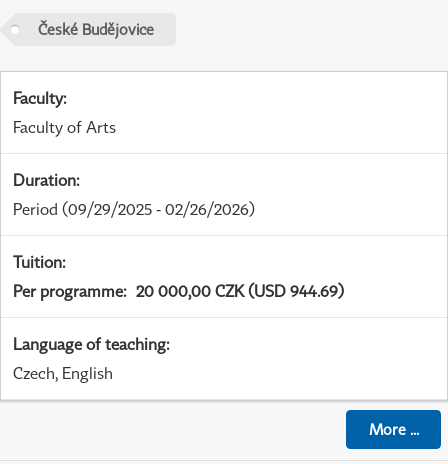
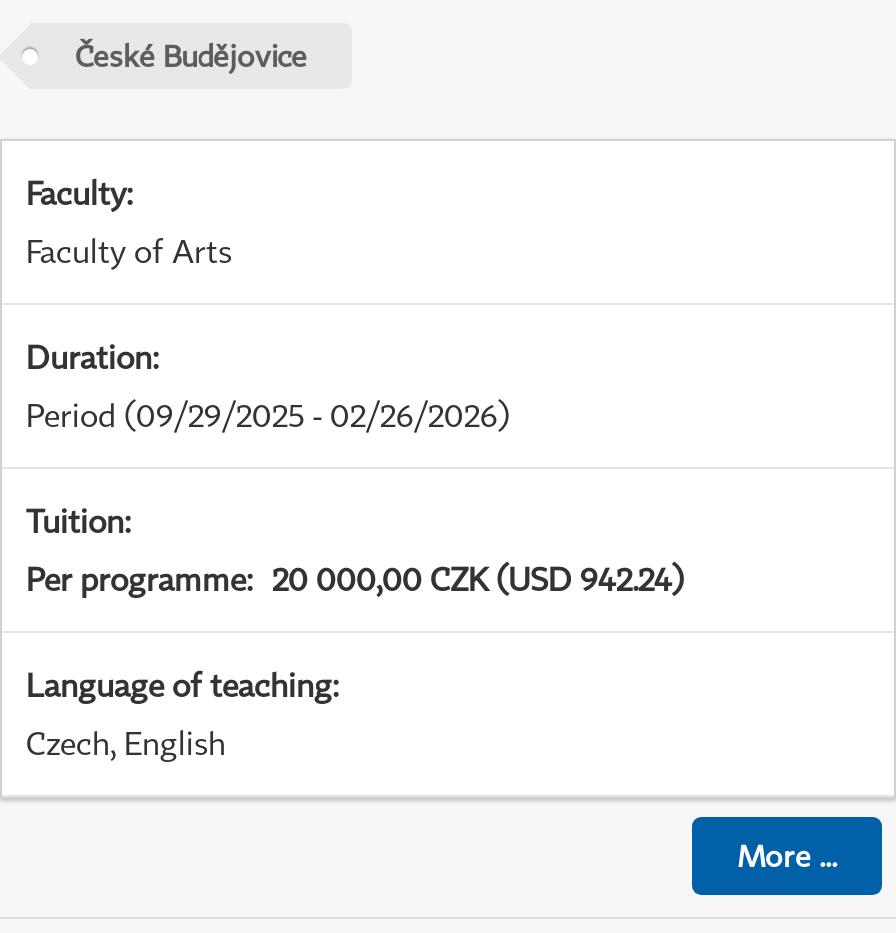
- Per programme: 20 000,00 CZK (USD 944.69)
+ Per programme: 20 000,00 CZK (USD 942.24)
